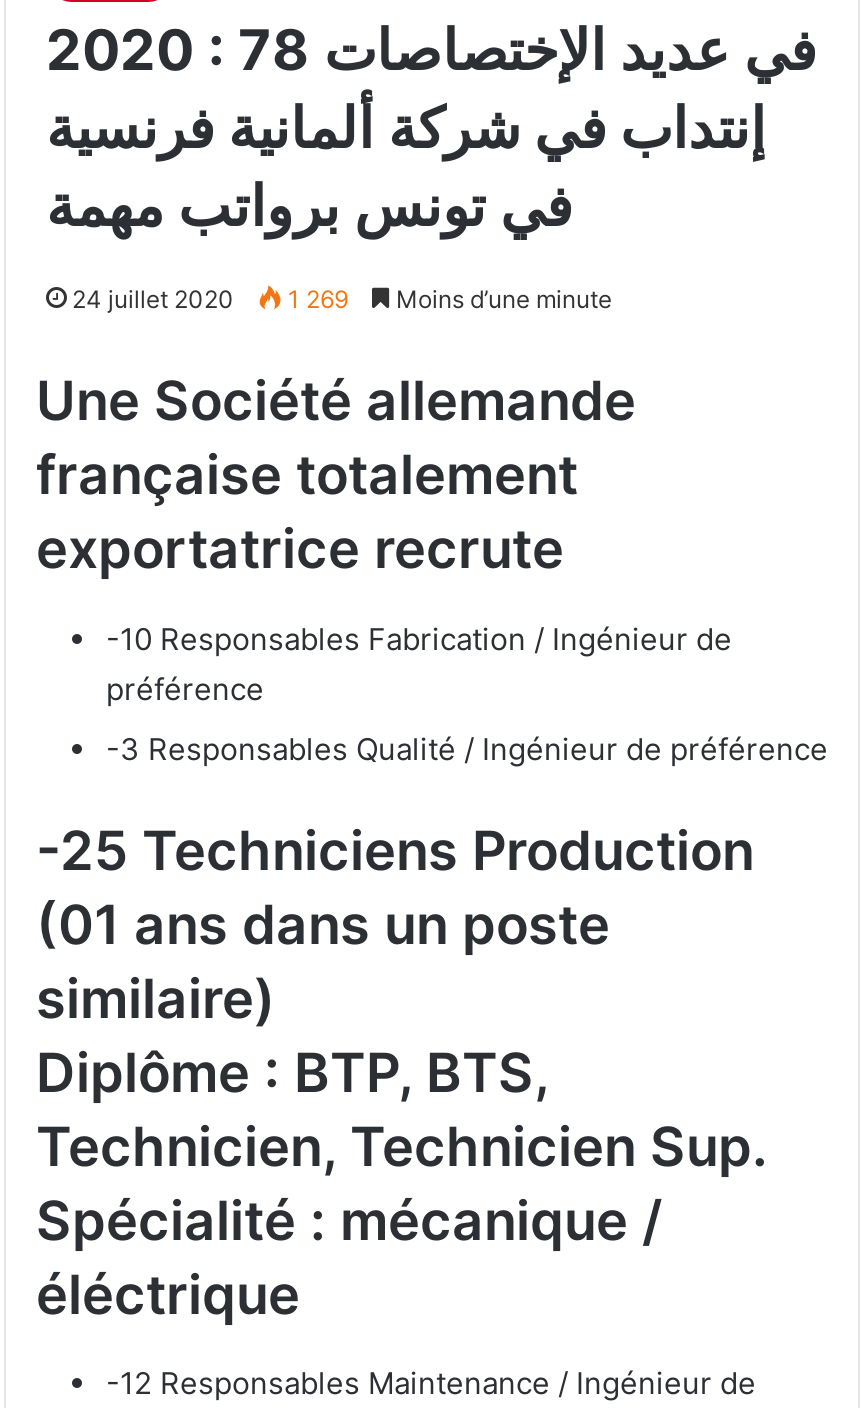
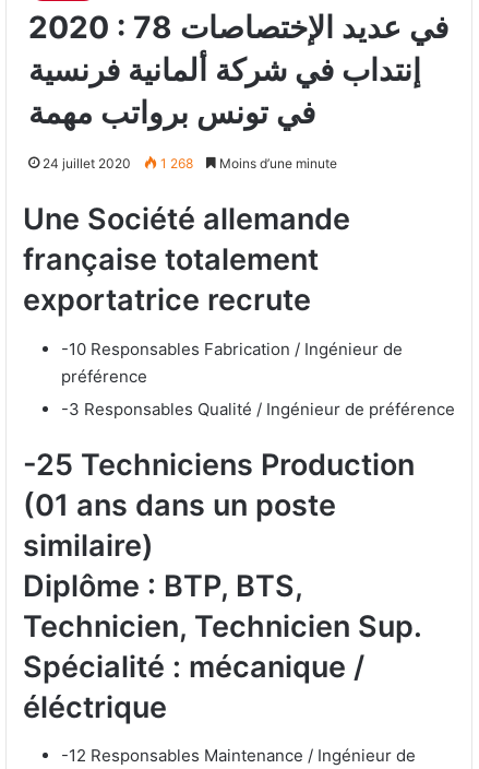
- 24 juillet 2020 1 269 Moins d’une minute
+ 24 juillet 2020 1 268 Moins d’une minute
